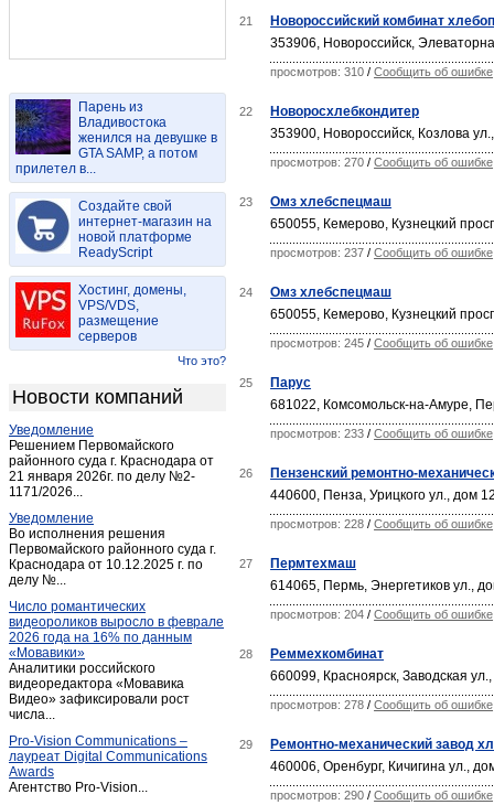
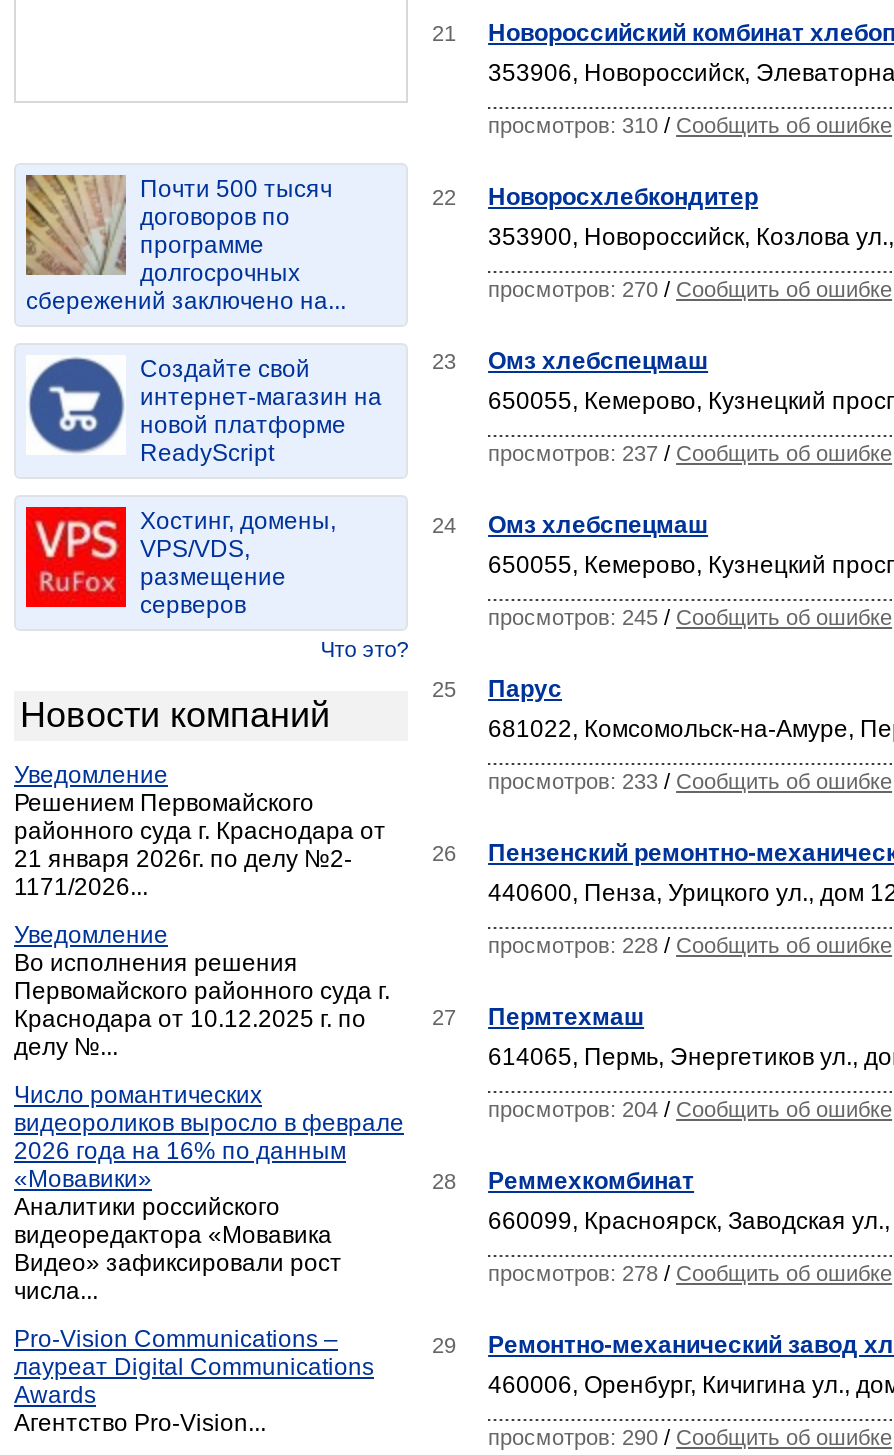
- [image]
- Парень из
- Владивостока
- женился на девушке в
- GTA SAMP, а потом
- прилетел в...
+ [image]
+ Почти 500 тысяч
+ договоров по
+ программе
+ долгосрочных
+ сбережений заключено на...
